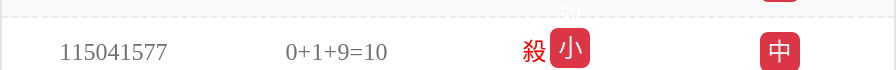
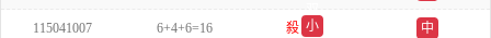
- 115041577
+ 115041007

- 0+1+9=10
+ 6+4+6=16
